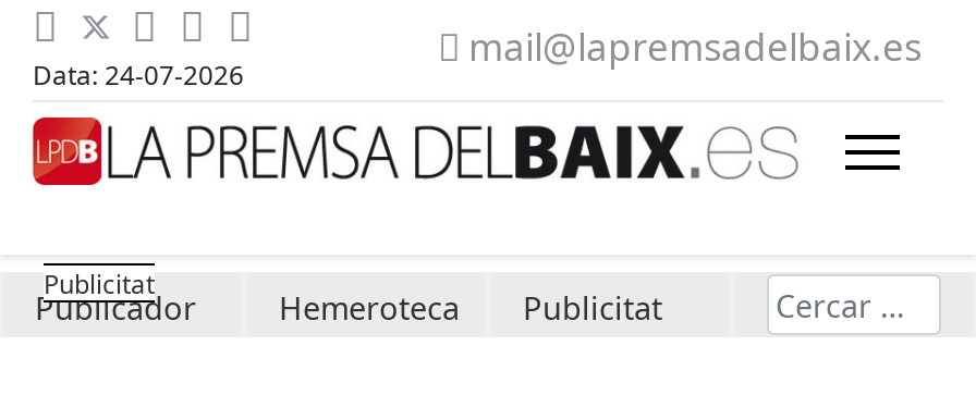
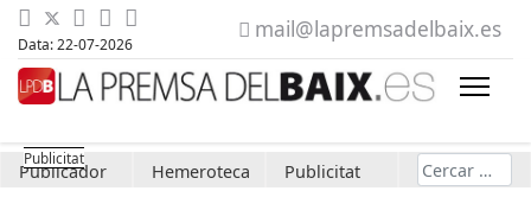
- Data: 24-07-2026
+ Data: 22-07-2026
